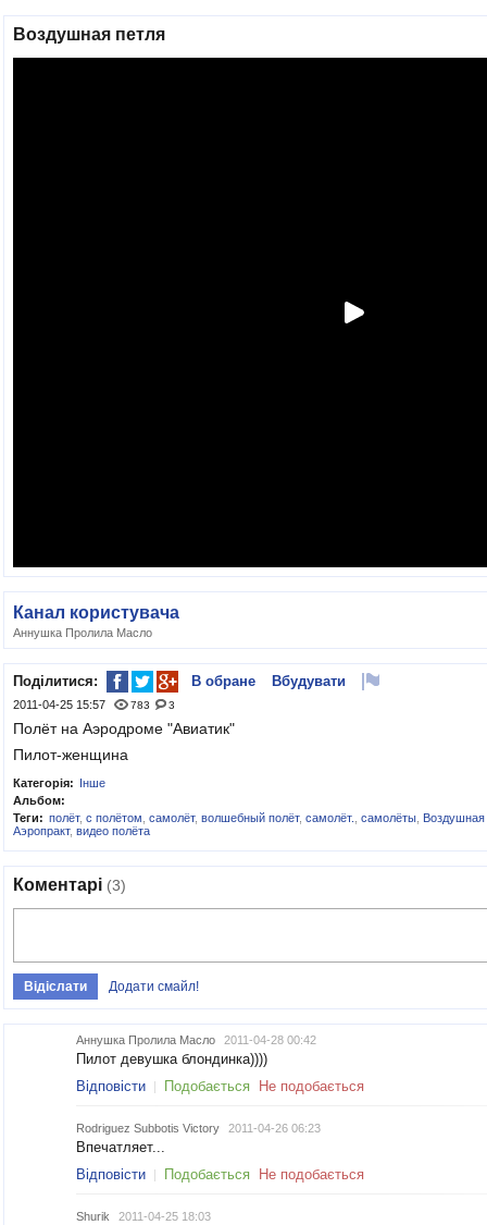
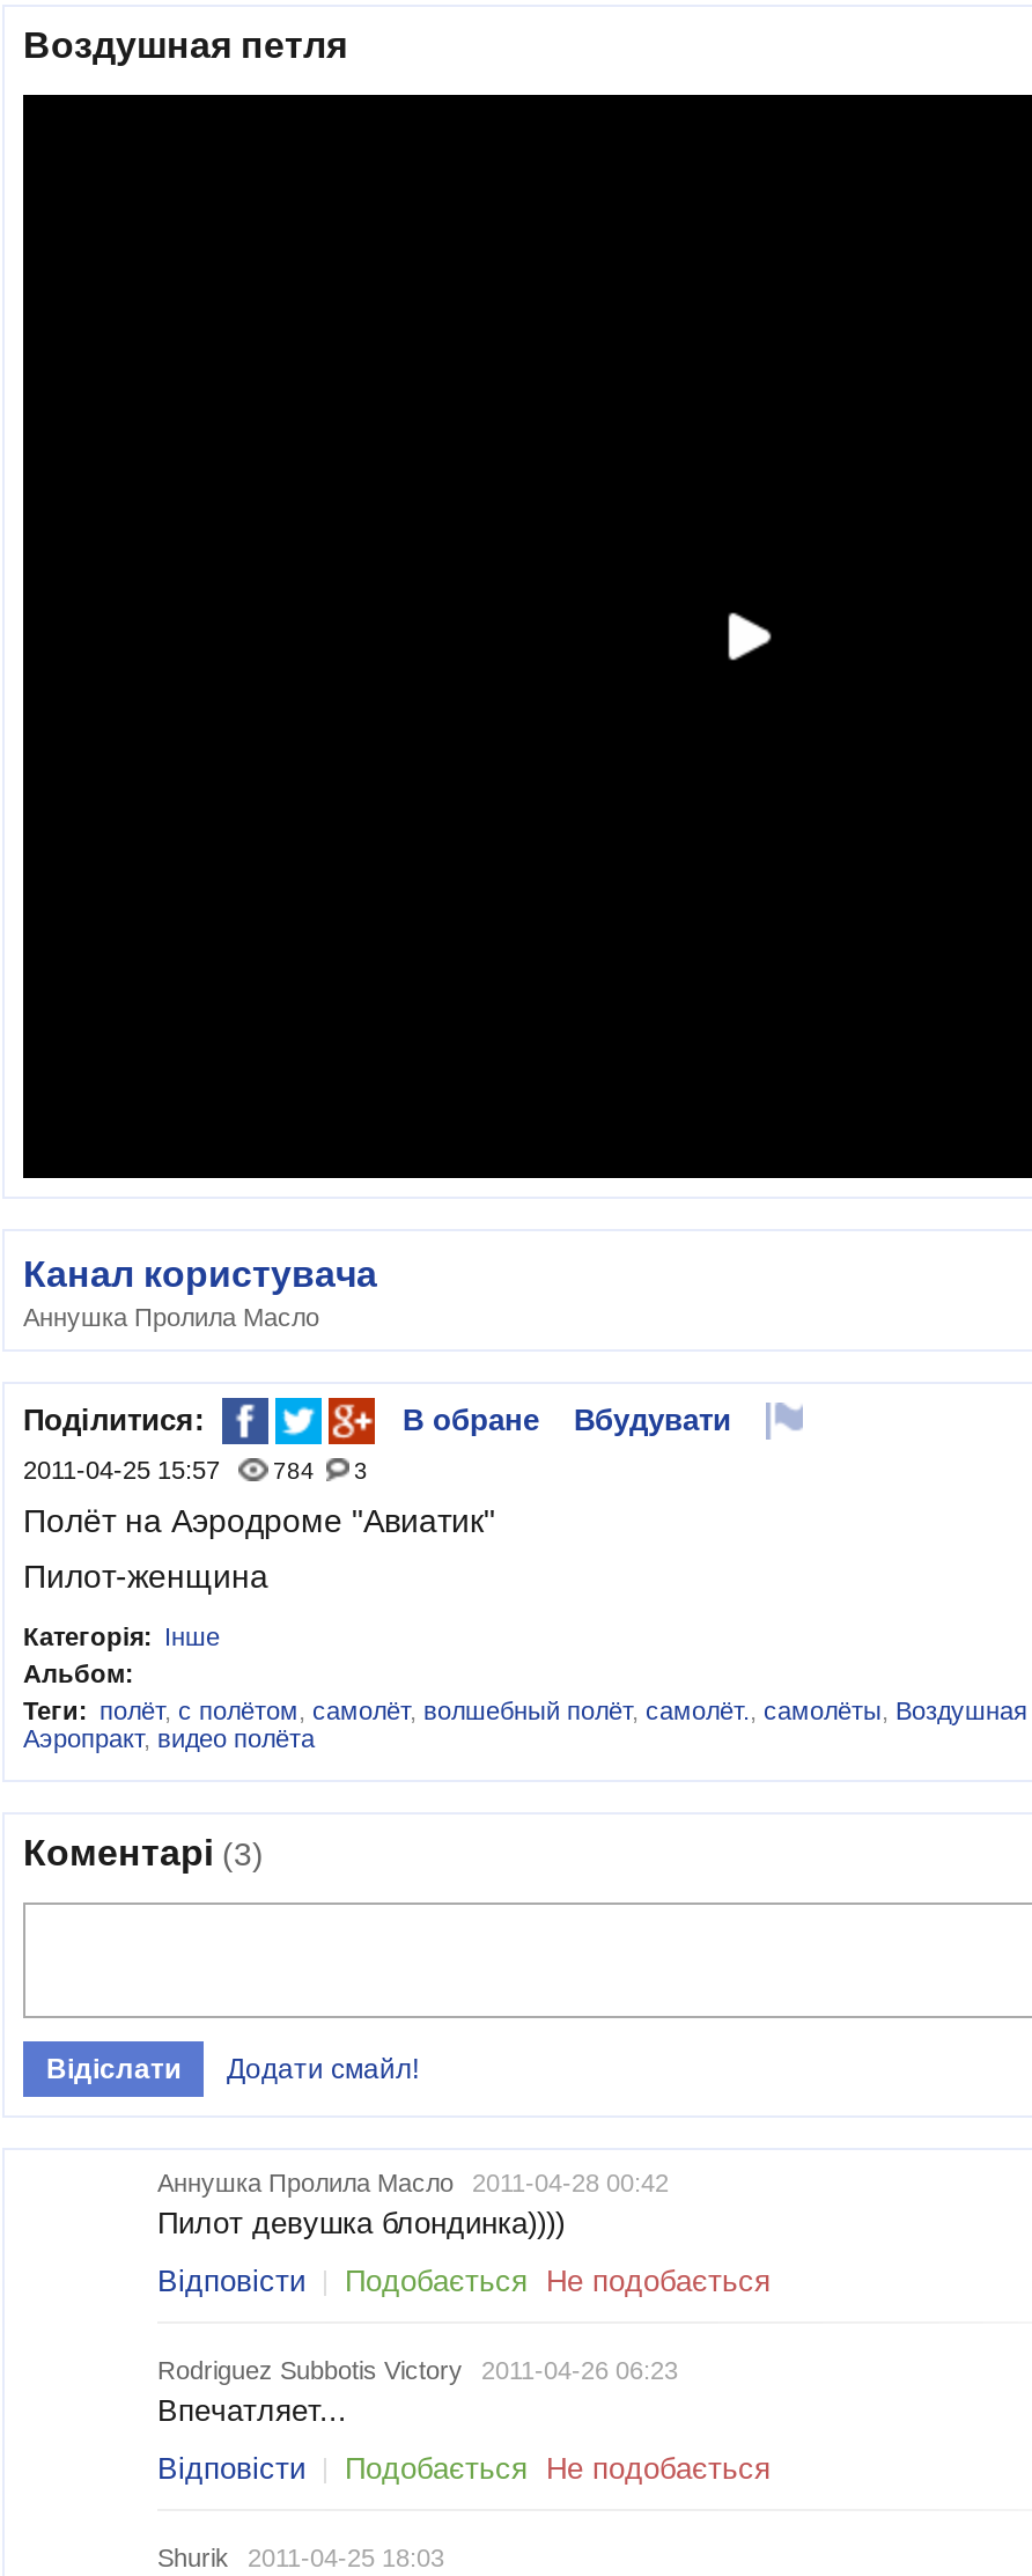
- 783 3
+ 784 3
